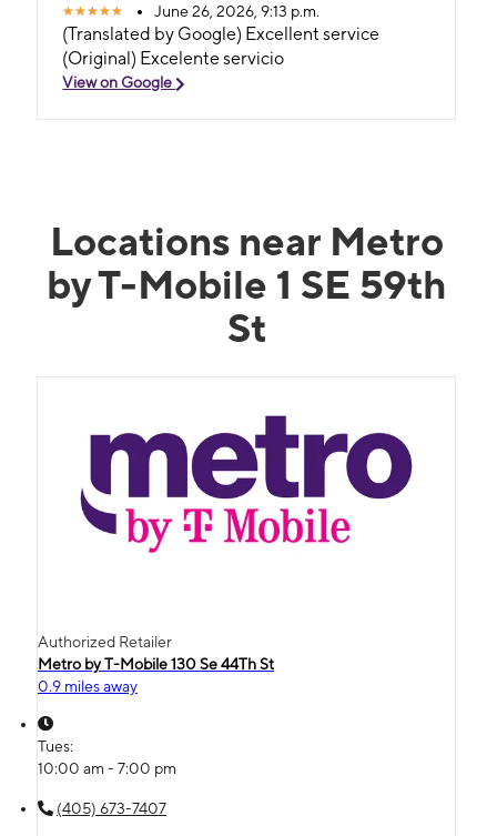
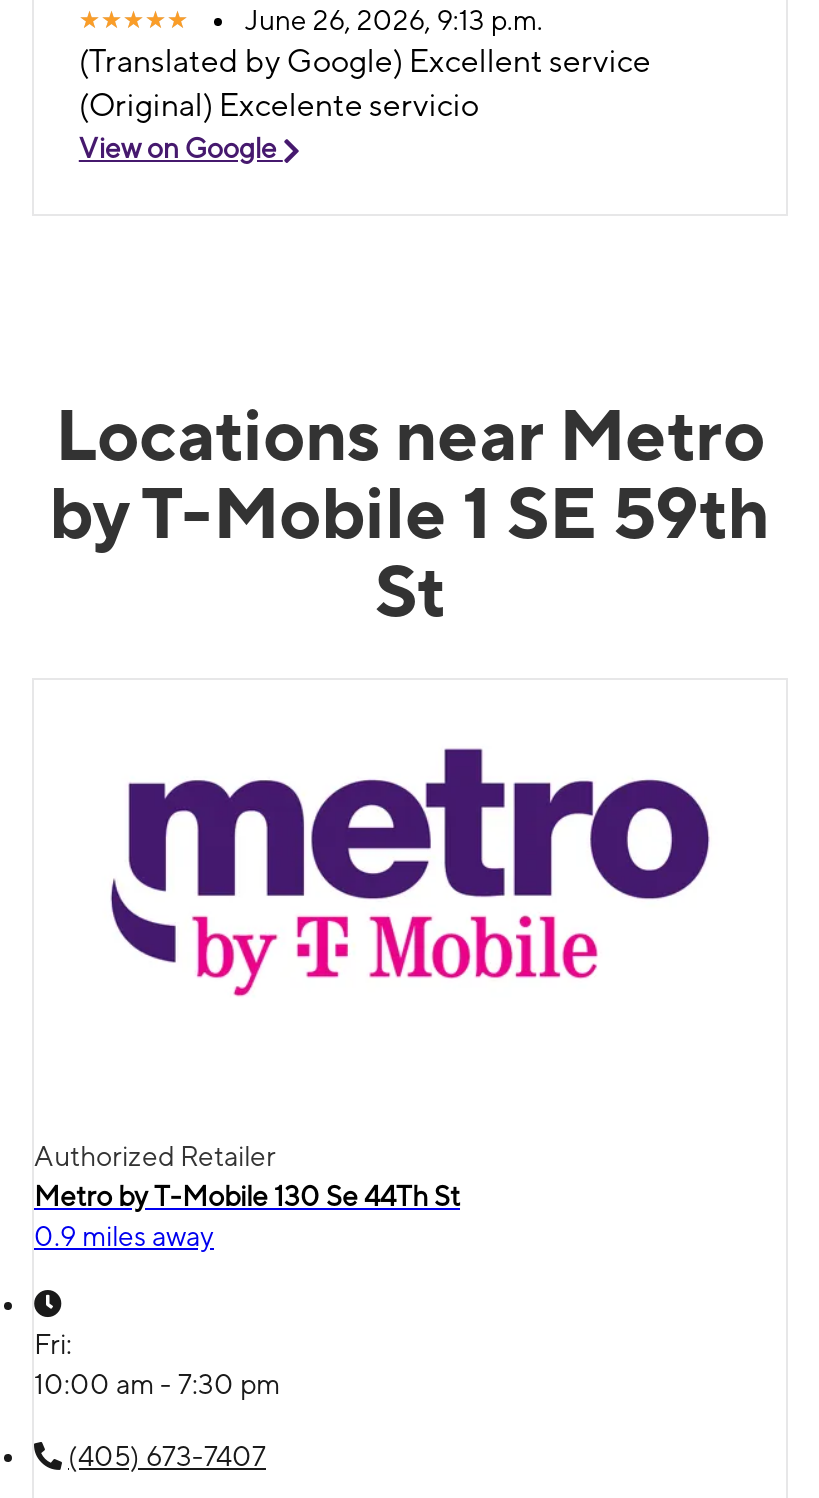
- Tues:
- 10:00 am - 7:00 pm
+ Fri:
+ 10:00 am - 7:30 pm
